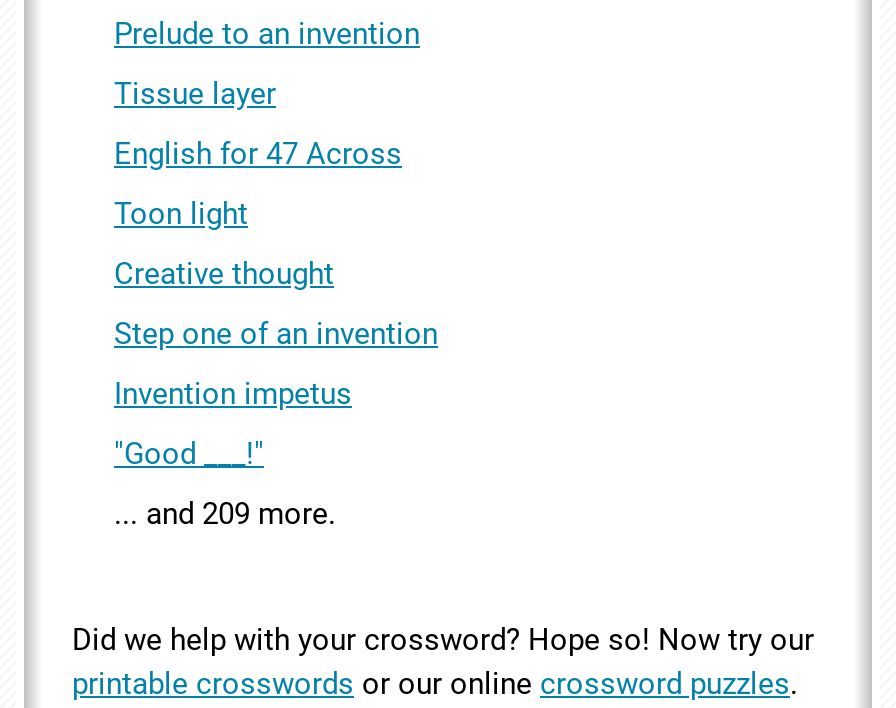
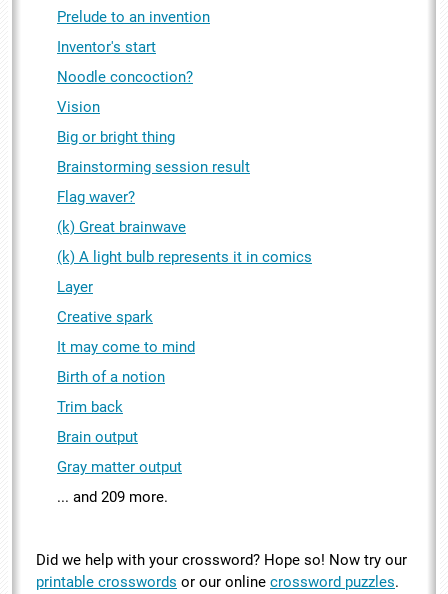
- Tissue layer
- English for 47 Across
- Toon light
- Creative thought
- Step one of an invention
- Invention impetus
- "Good ___!"
+ Inventor's start
+ Noodle concoction?
+ Vision
+ Big or bright thing
+ Brainstorming session result
+ Flag waver?
+ (k) Great brainwave
+ (k) A light bulb represents it in comics
+ Layer
+ Creative spark
+ It may come to mind
+ Birth of a notion
+ Trim back
+ Brain output
+ Gray matter output
